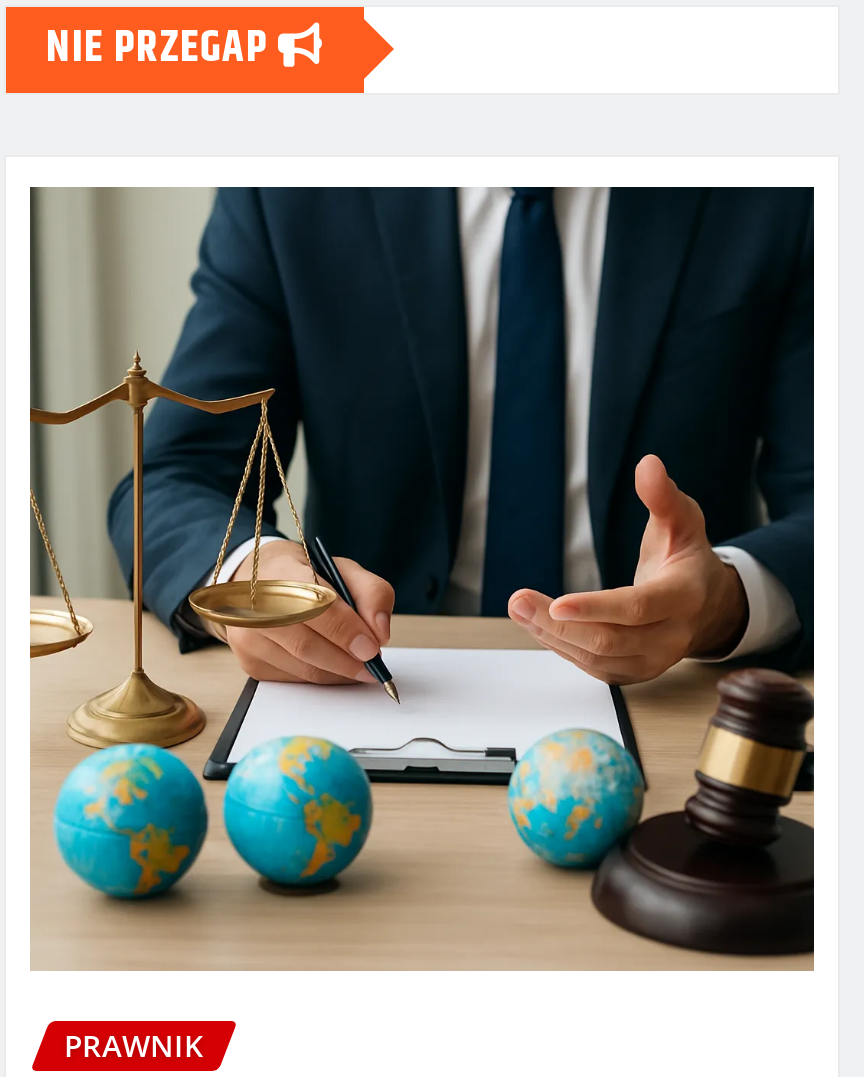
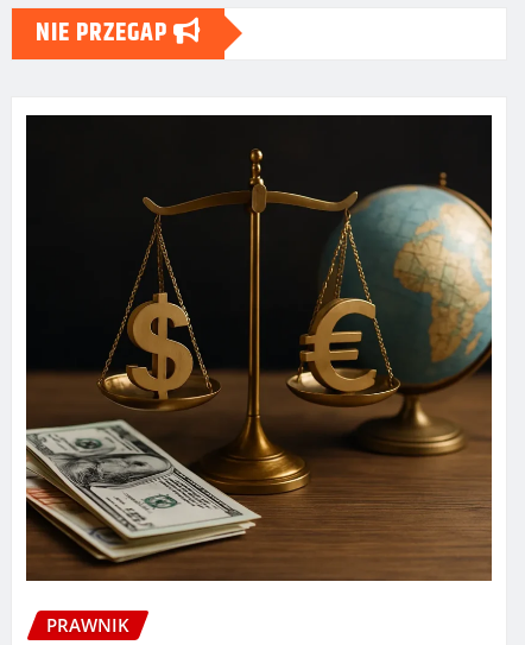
- [image]
+ [image]
